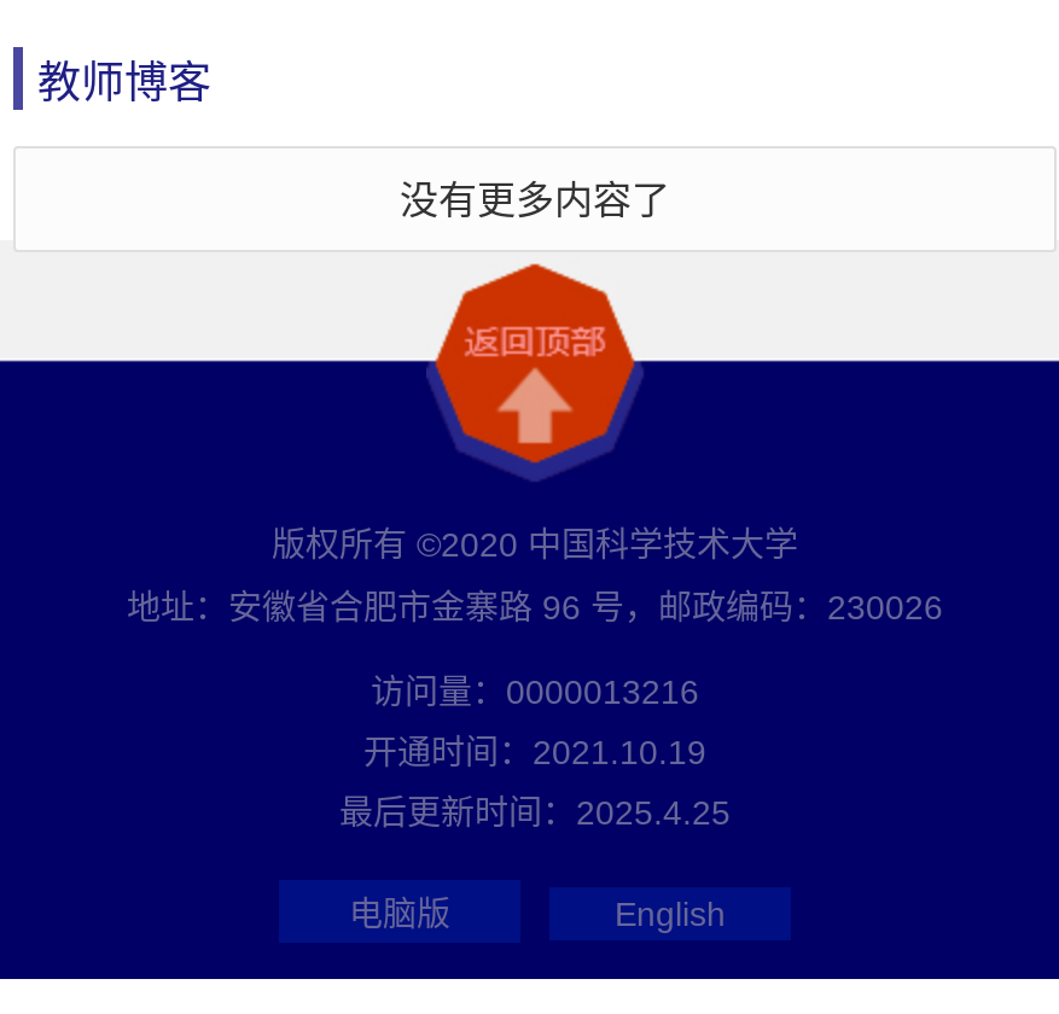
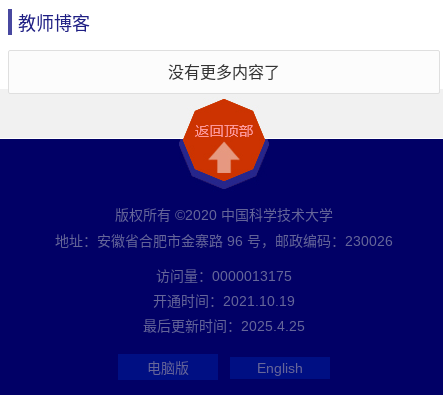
- 访问量：0000013216
+ 访问量：0000013175
